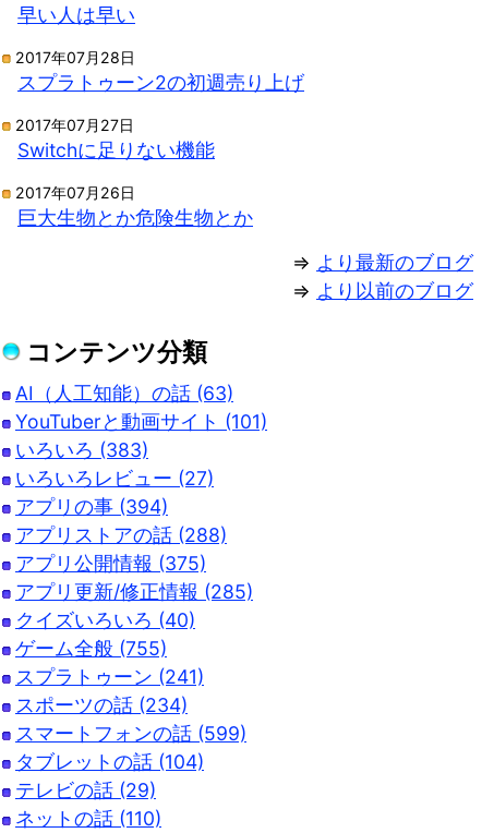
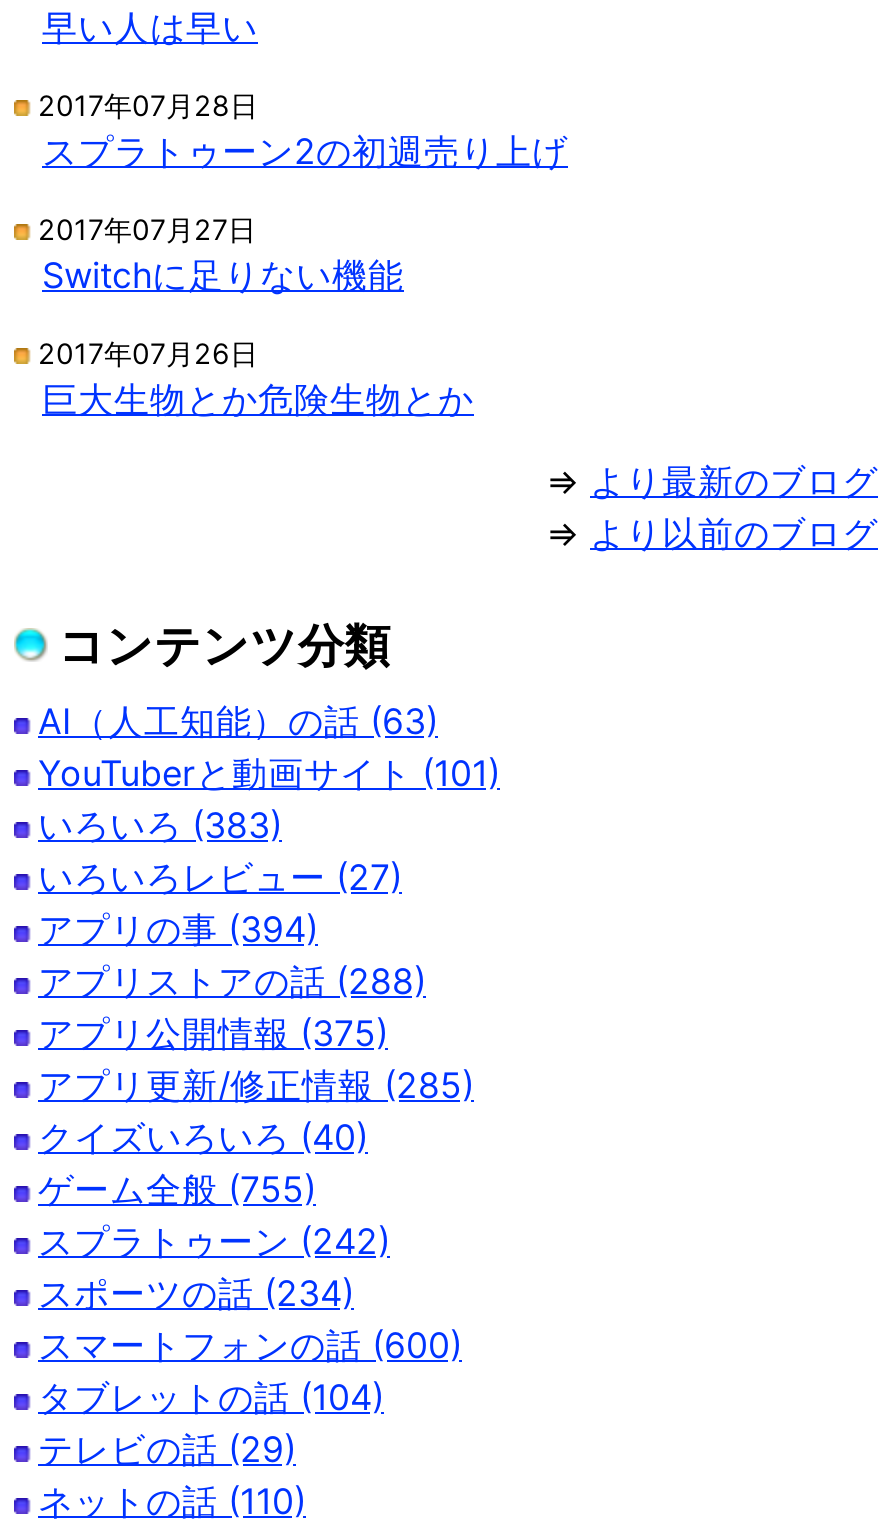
- スプラトゥーン (241)
+ スプラトゥーン (242)

- スマートフォンの話 (599)
+ スマートフォンの話 (600)
